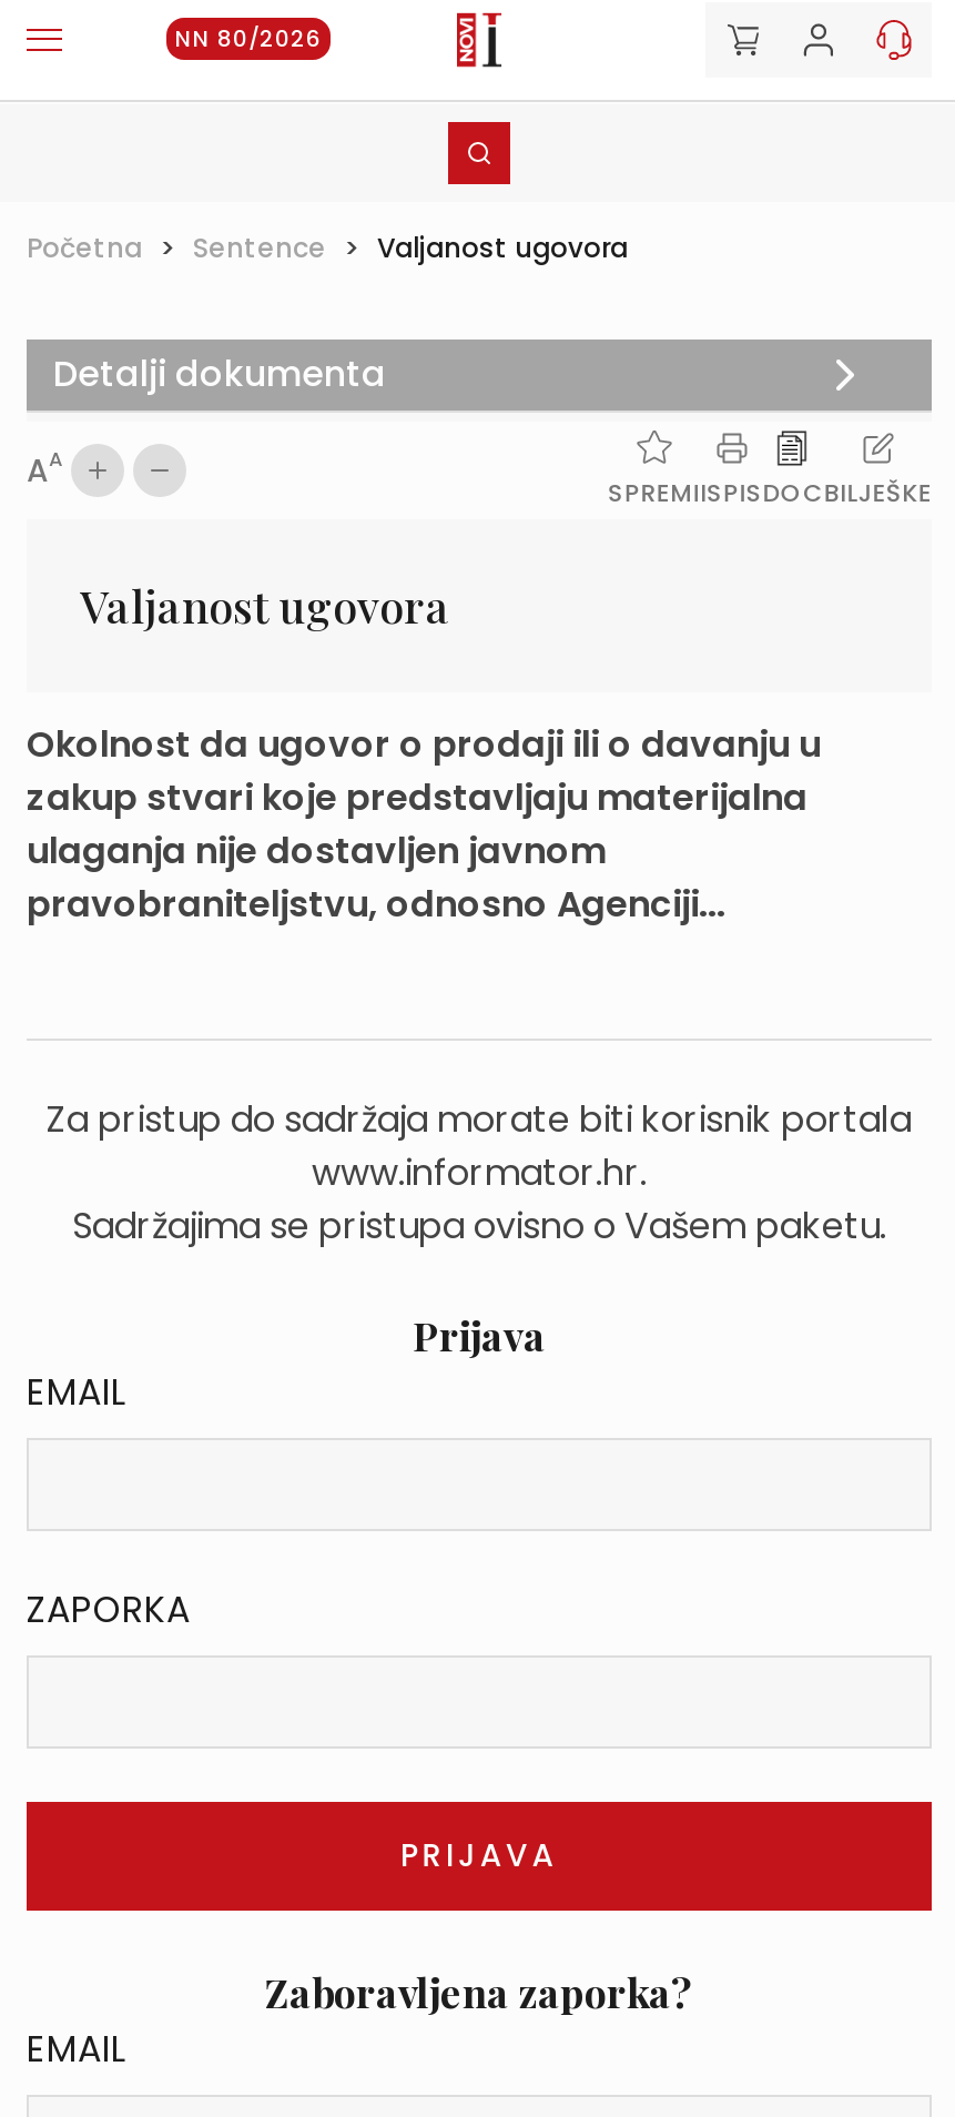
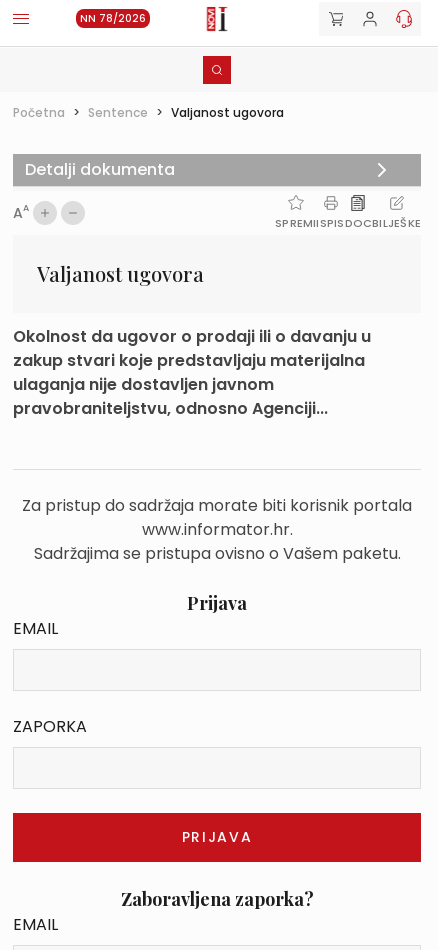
- NN 80/2026
+ NN 78/2026
